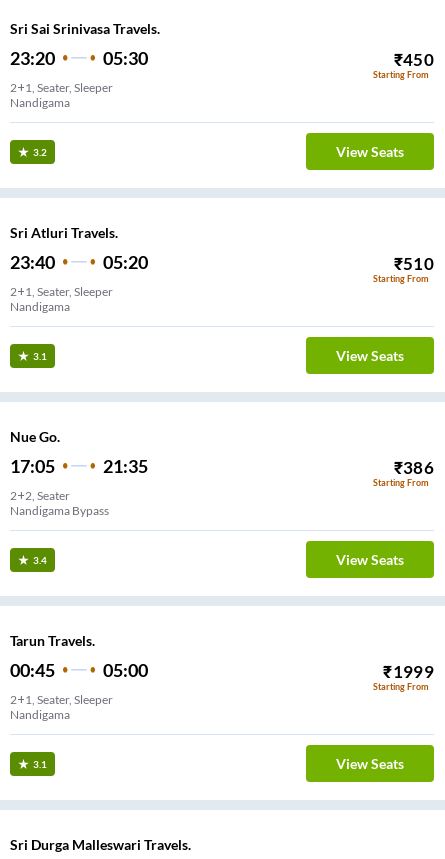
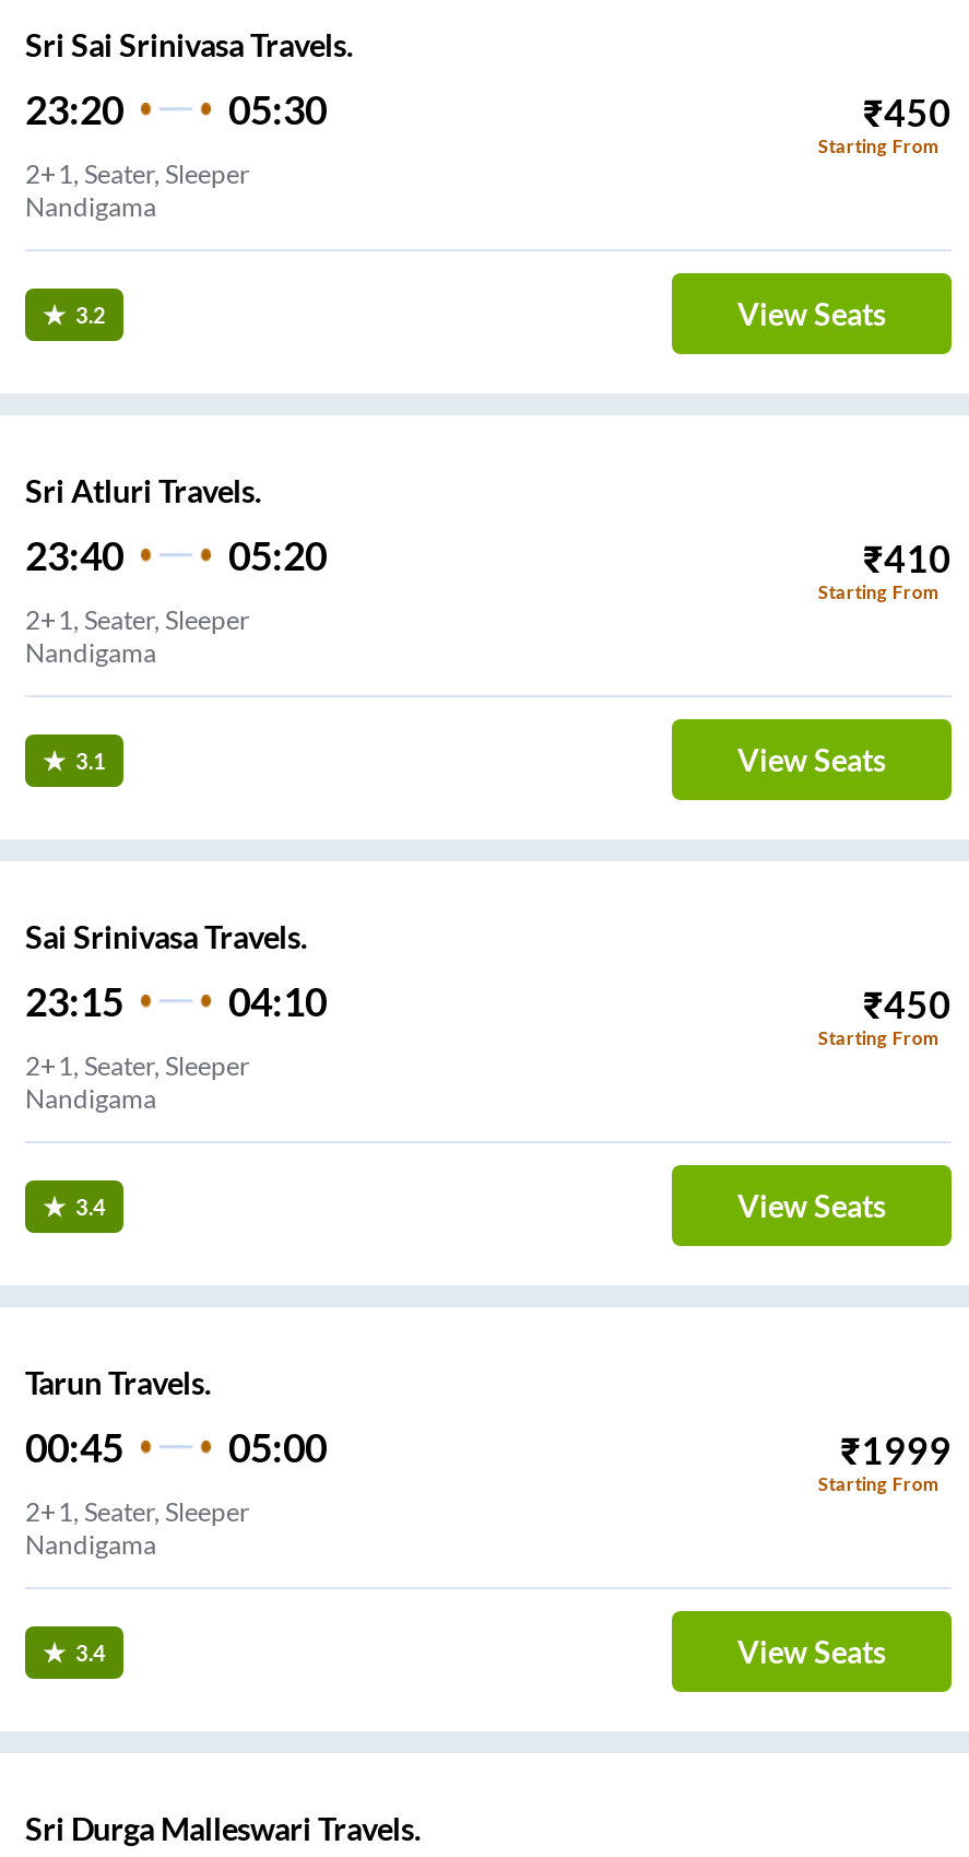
- ₹510
+ ₹410

- Nue Go.
- 17:05
- 21:35
- ₹386
+ Sai Srinivasa Travels.
+ 23:15
+ 04:10
+ ₹450

- 2+2, Seater
- Nandigama Bypass
+ 2+1, Seater, Sleeper
+ Nandigama

- 3.1
+ 3.4
